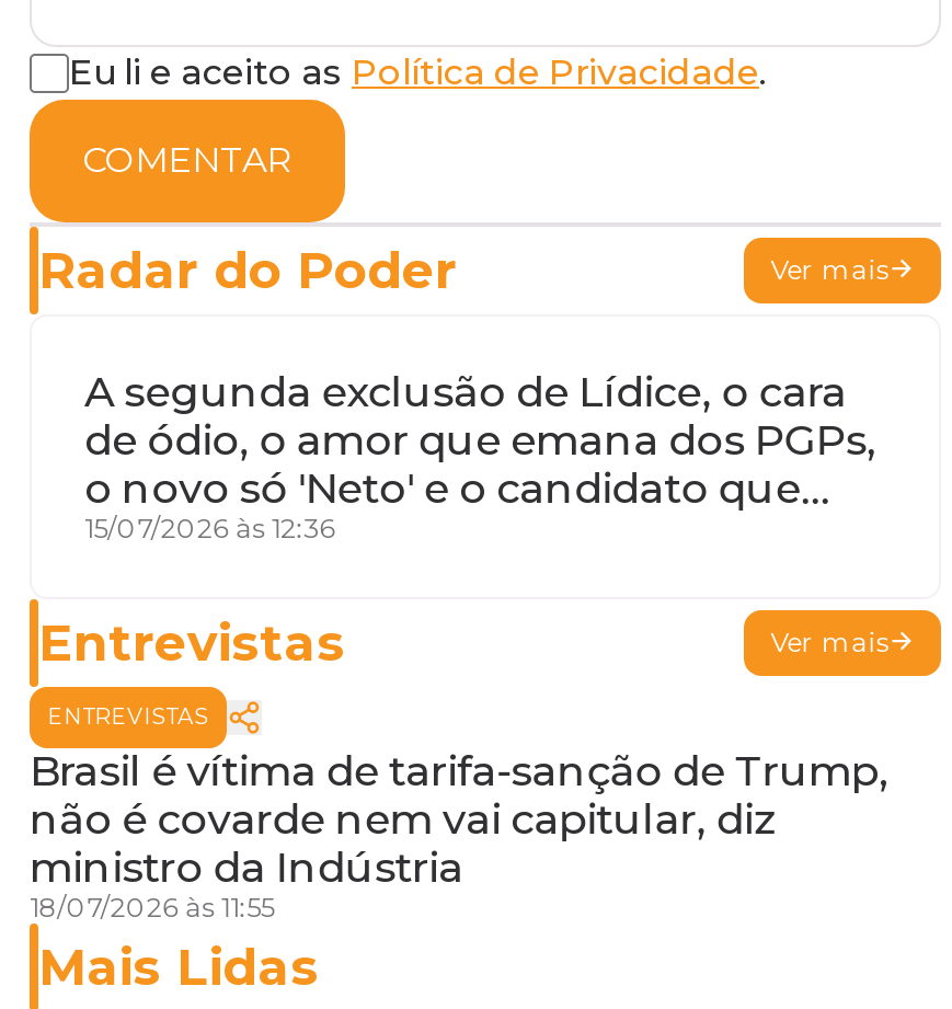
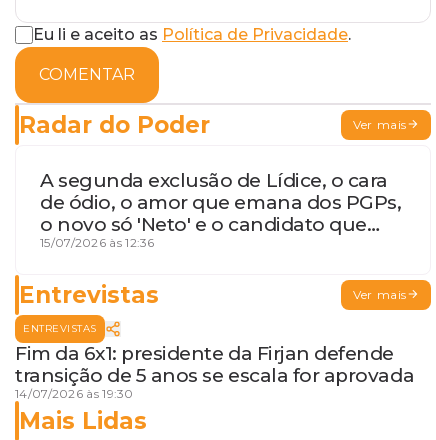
- Brasil é vítima de tarifa-sanção de Trump,
- não é covarde nem vai capitular, diz
- ministro da Indústria
- 18/07/2026 às 11:55
+ Fim da 6x1: presidente da Firjan defende
+ transição de 5 anos se escala for aprovada
+ 14/07/2026 às 19:30
